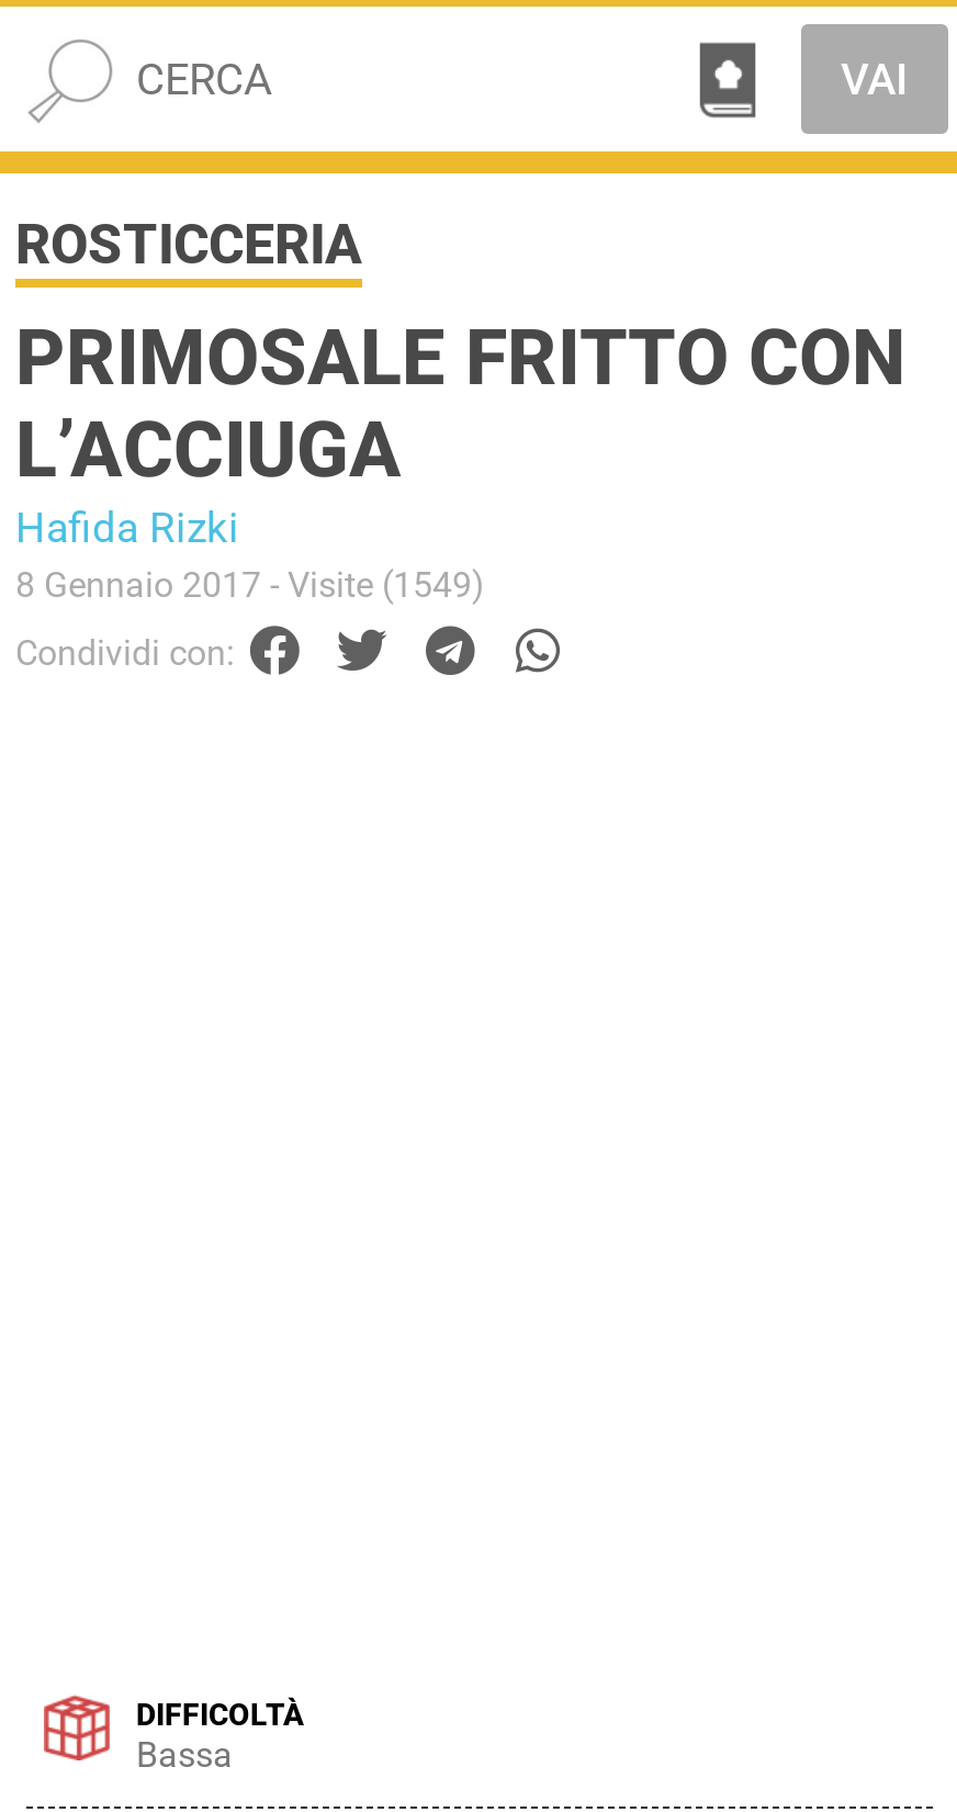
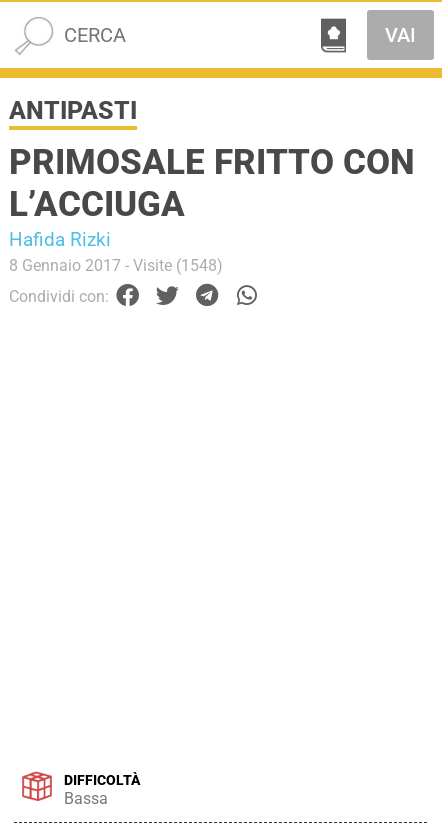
- ROSTICCERIA
+ ANTIPASTI

- 8 Gennaio 2017 - Visite (1549)
+ 8 Gennaio 2017 - Visite (1548)
